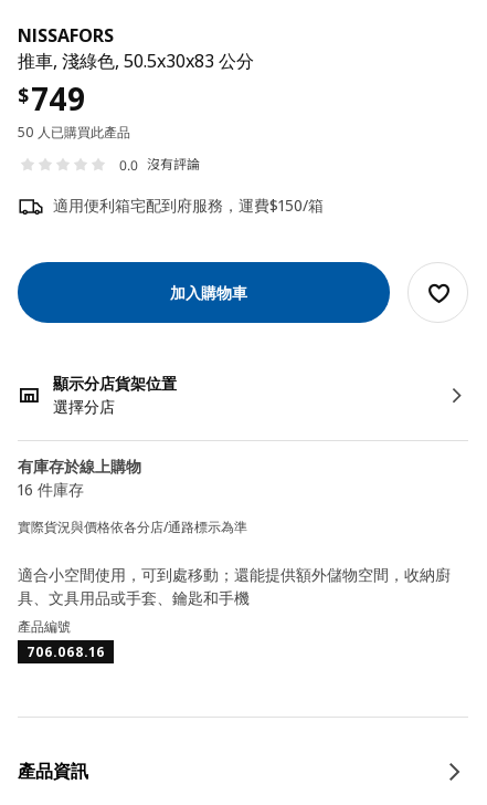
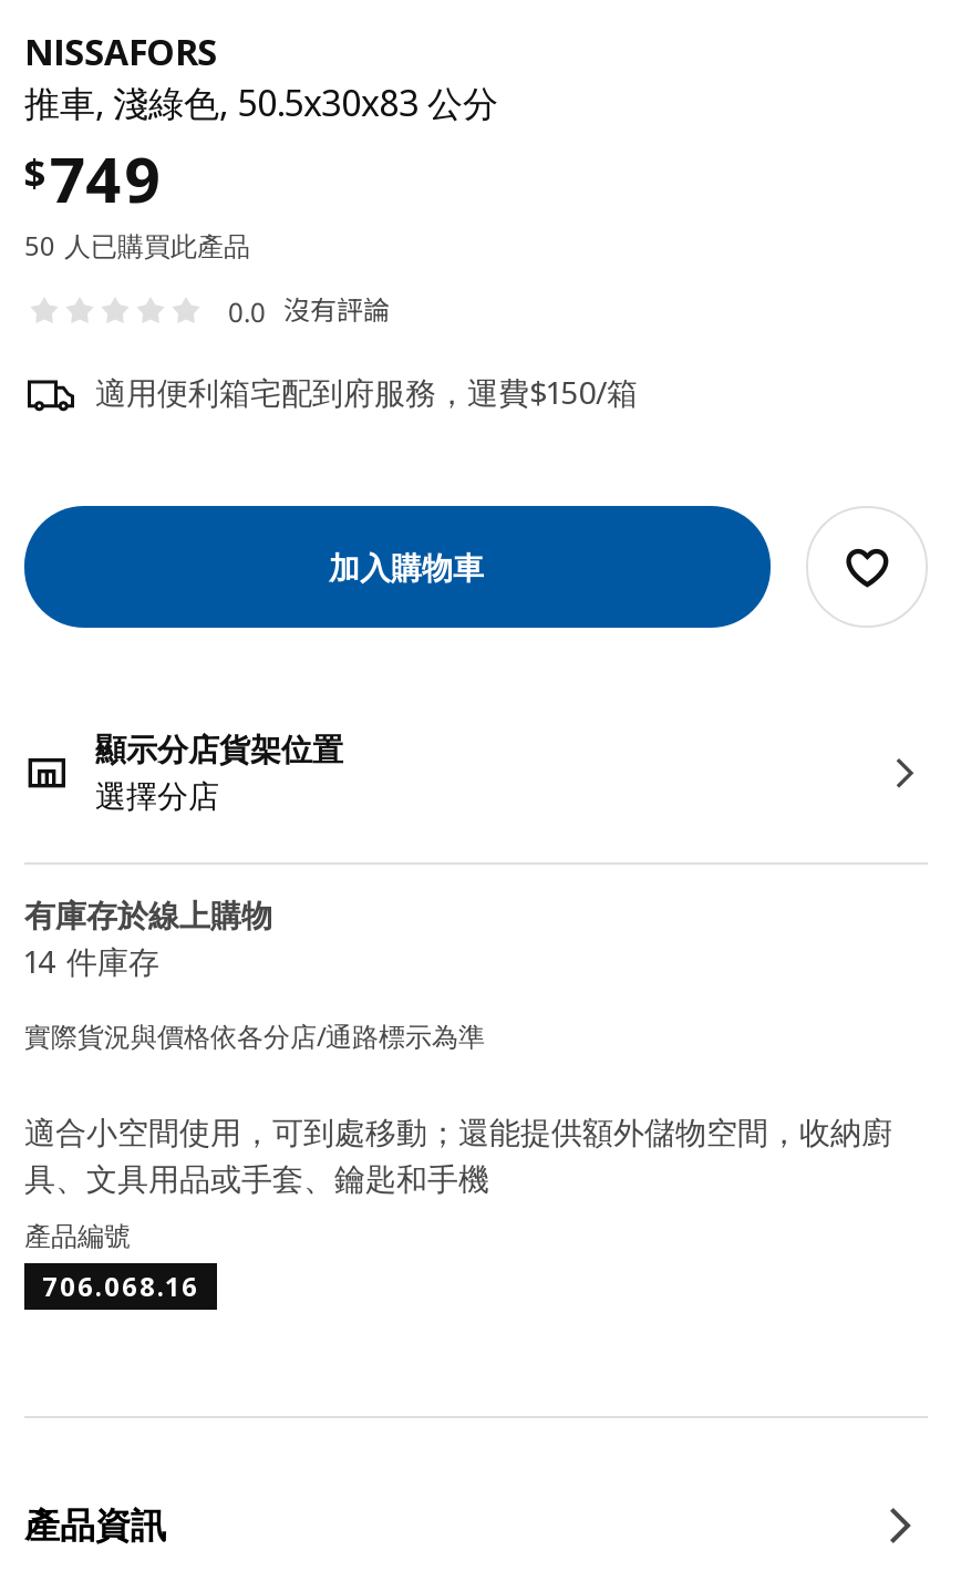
- 16 件庫存
+ 14 件庫存
